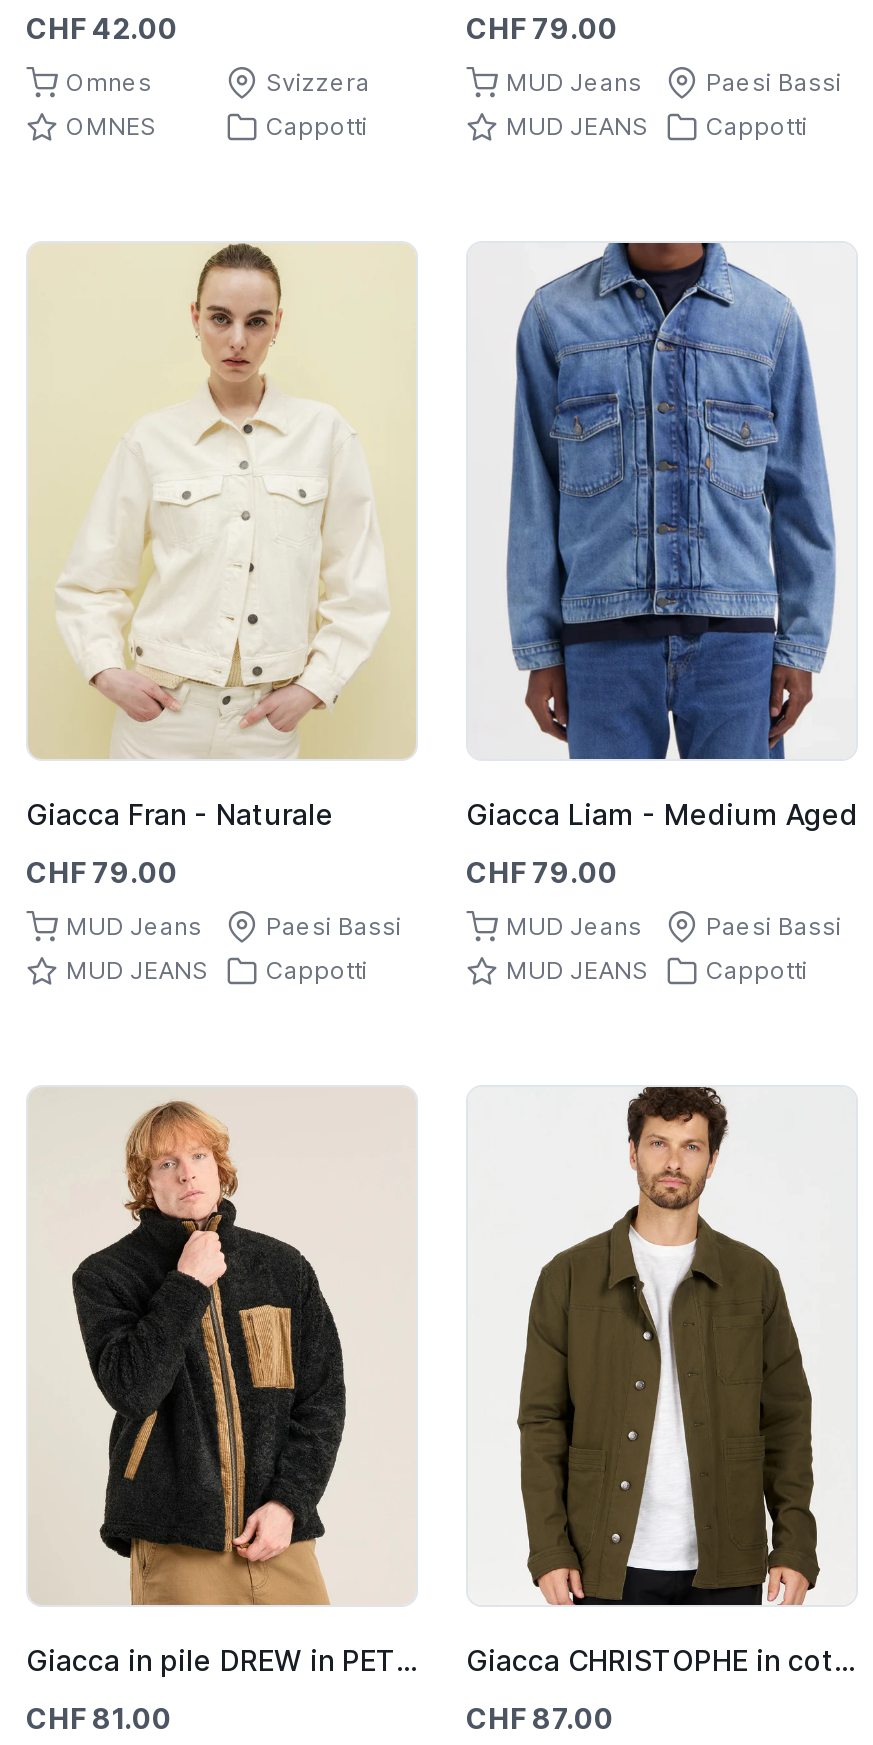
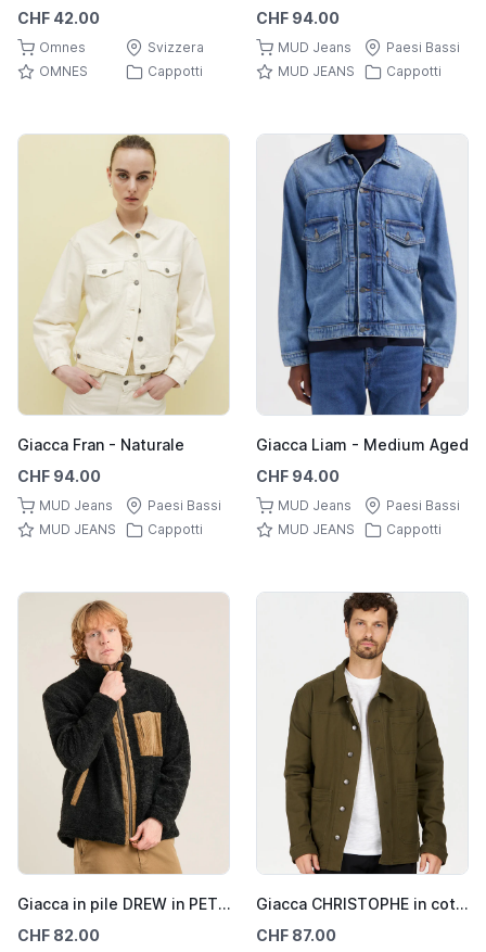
- CHF 79.00
+ CHF 94.00

- CHF 79.00
+ CHF 94.00

- CHF 79.00
+ CHF 94.00

- CHF 81.00
+ CHF 82.00
